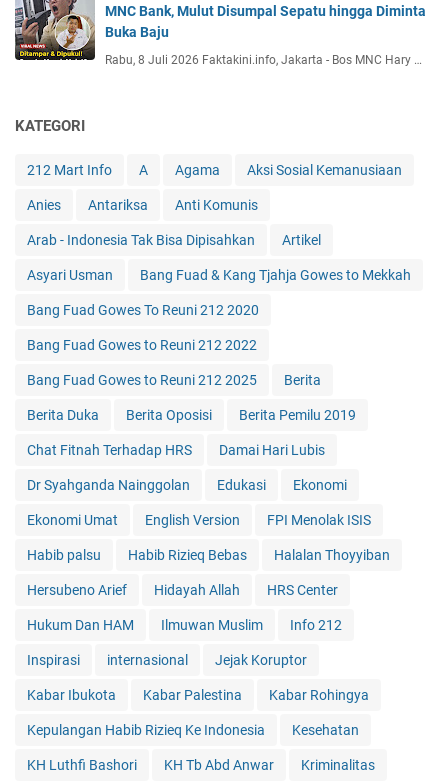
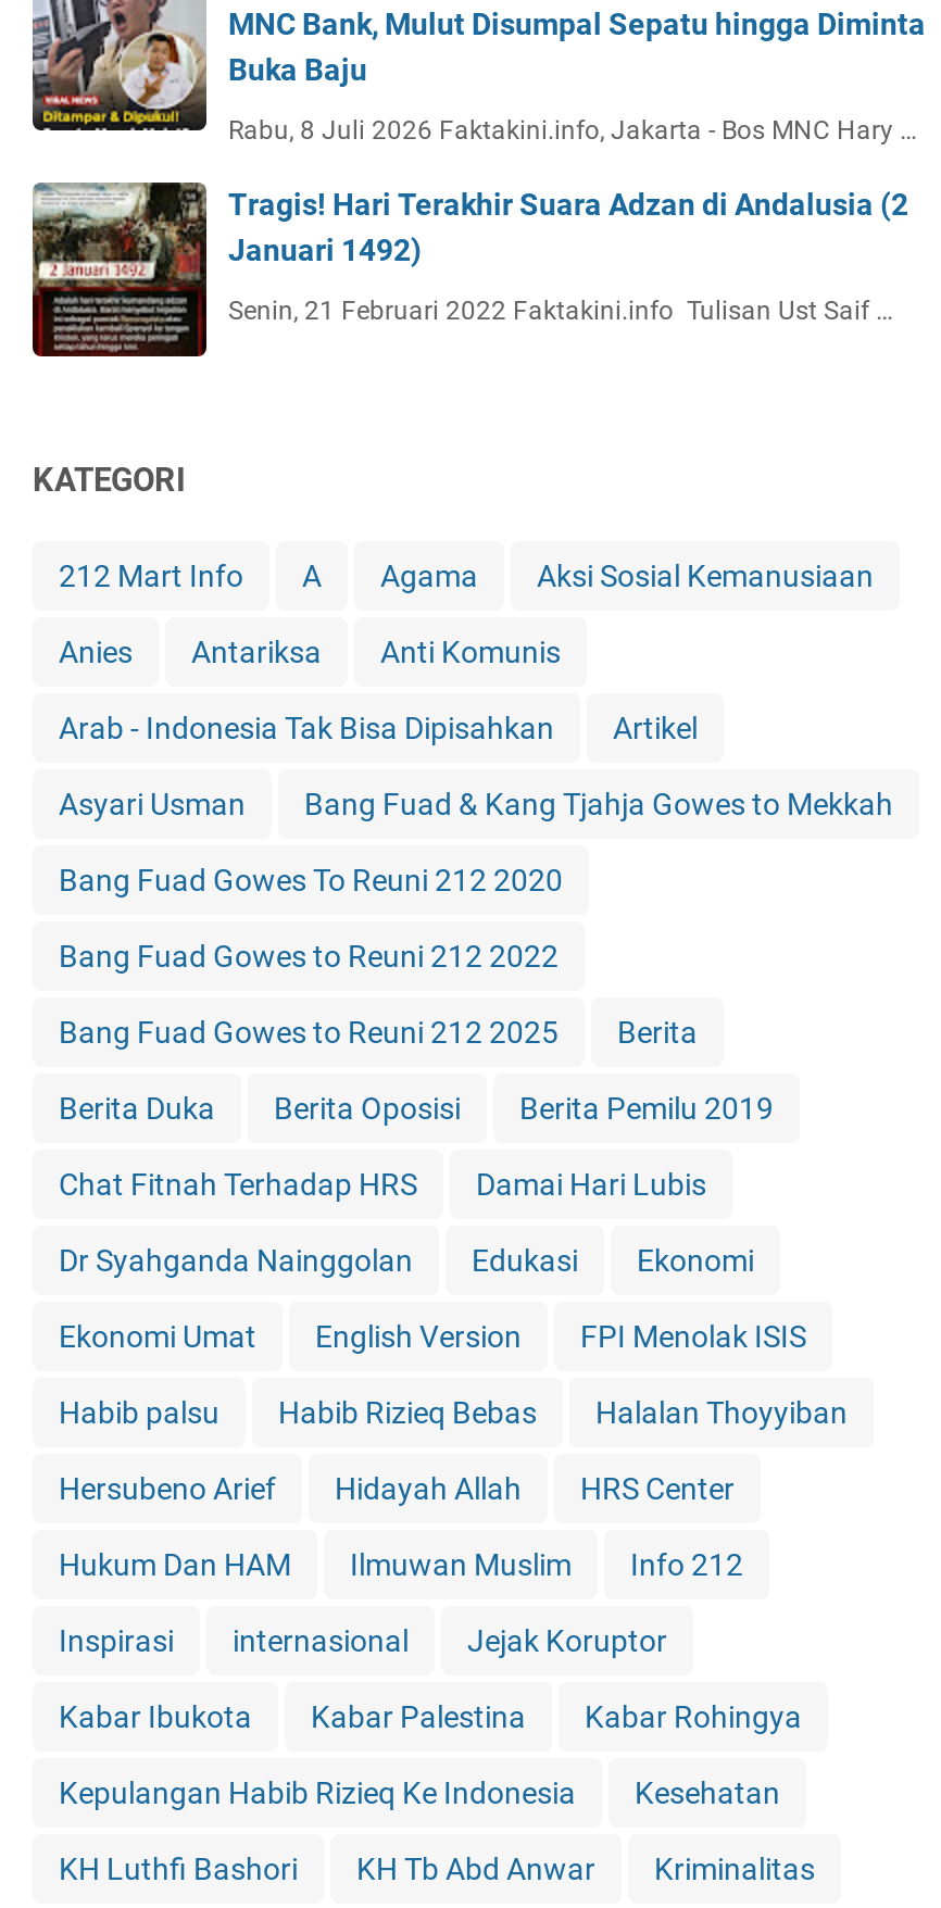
+ [image]
+ Tragis! Hari Terakhir Suara Adzan di Andalusia (2
+ Januari 1492)
+ Senin, 21 Februari 2022 Faktakini.info Tulisan Ust Saif …
